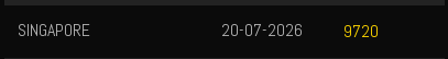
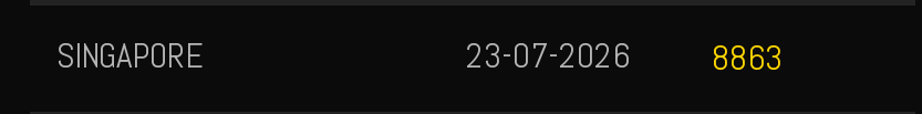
- 20-07-2026
+ 23-07-2026

- 9720
+ 8863
